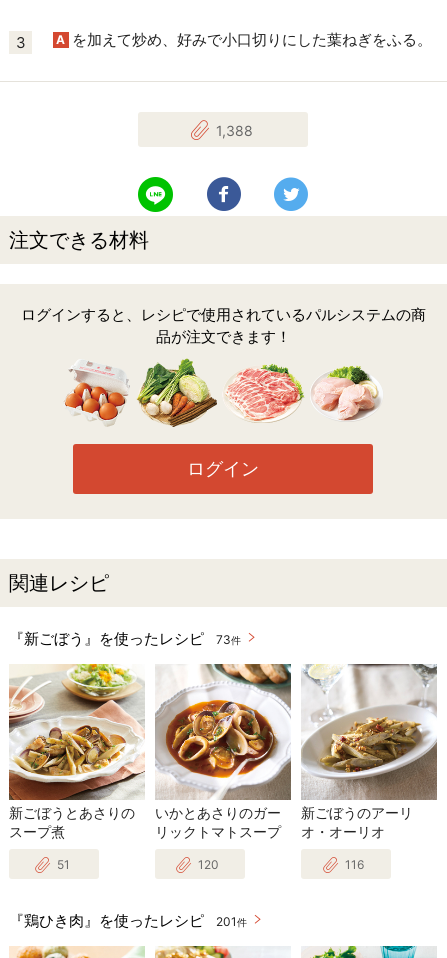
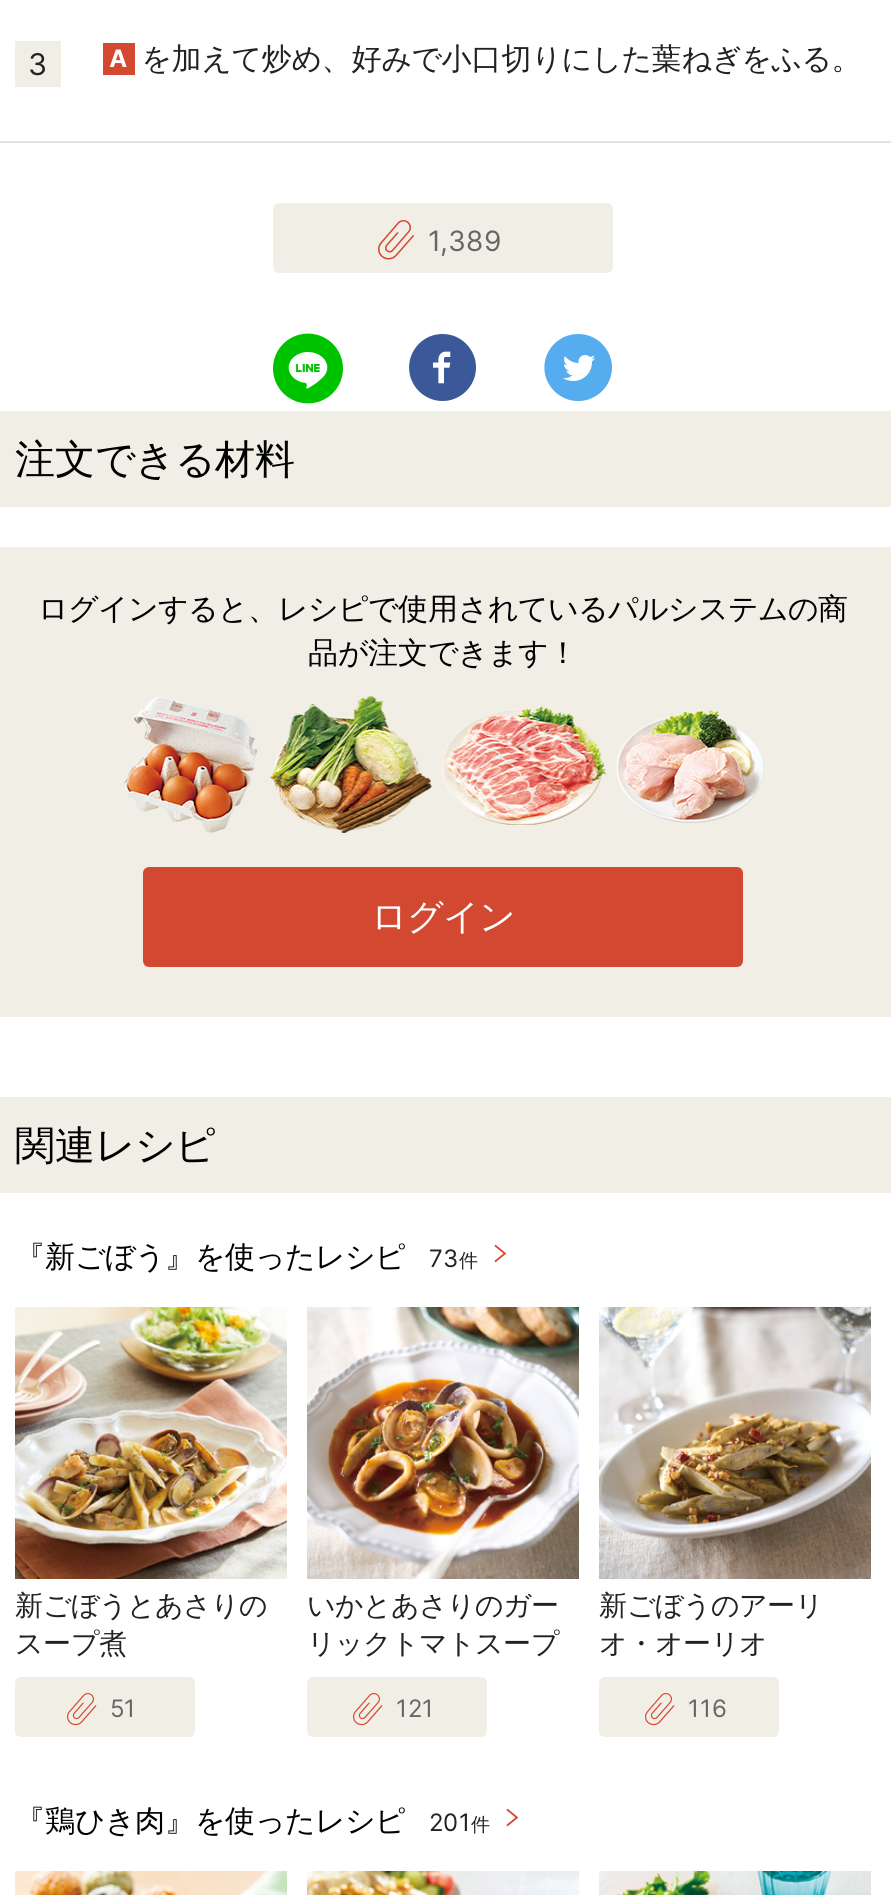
- 1,388
+ 1,389

- 120
+ 121
